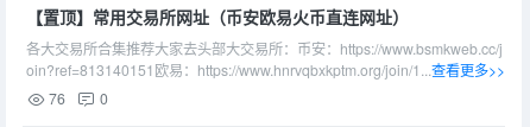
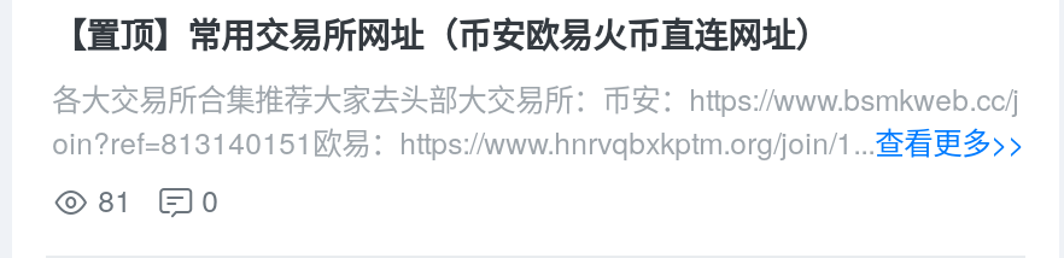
- 76 0
+ 81 0
